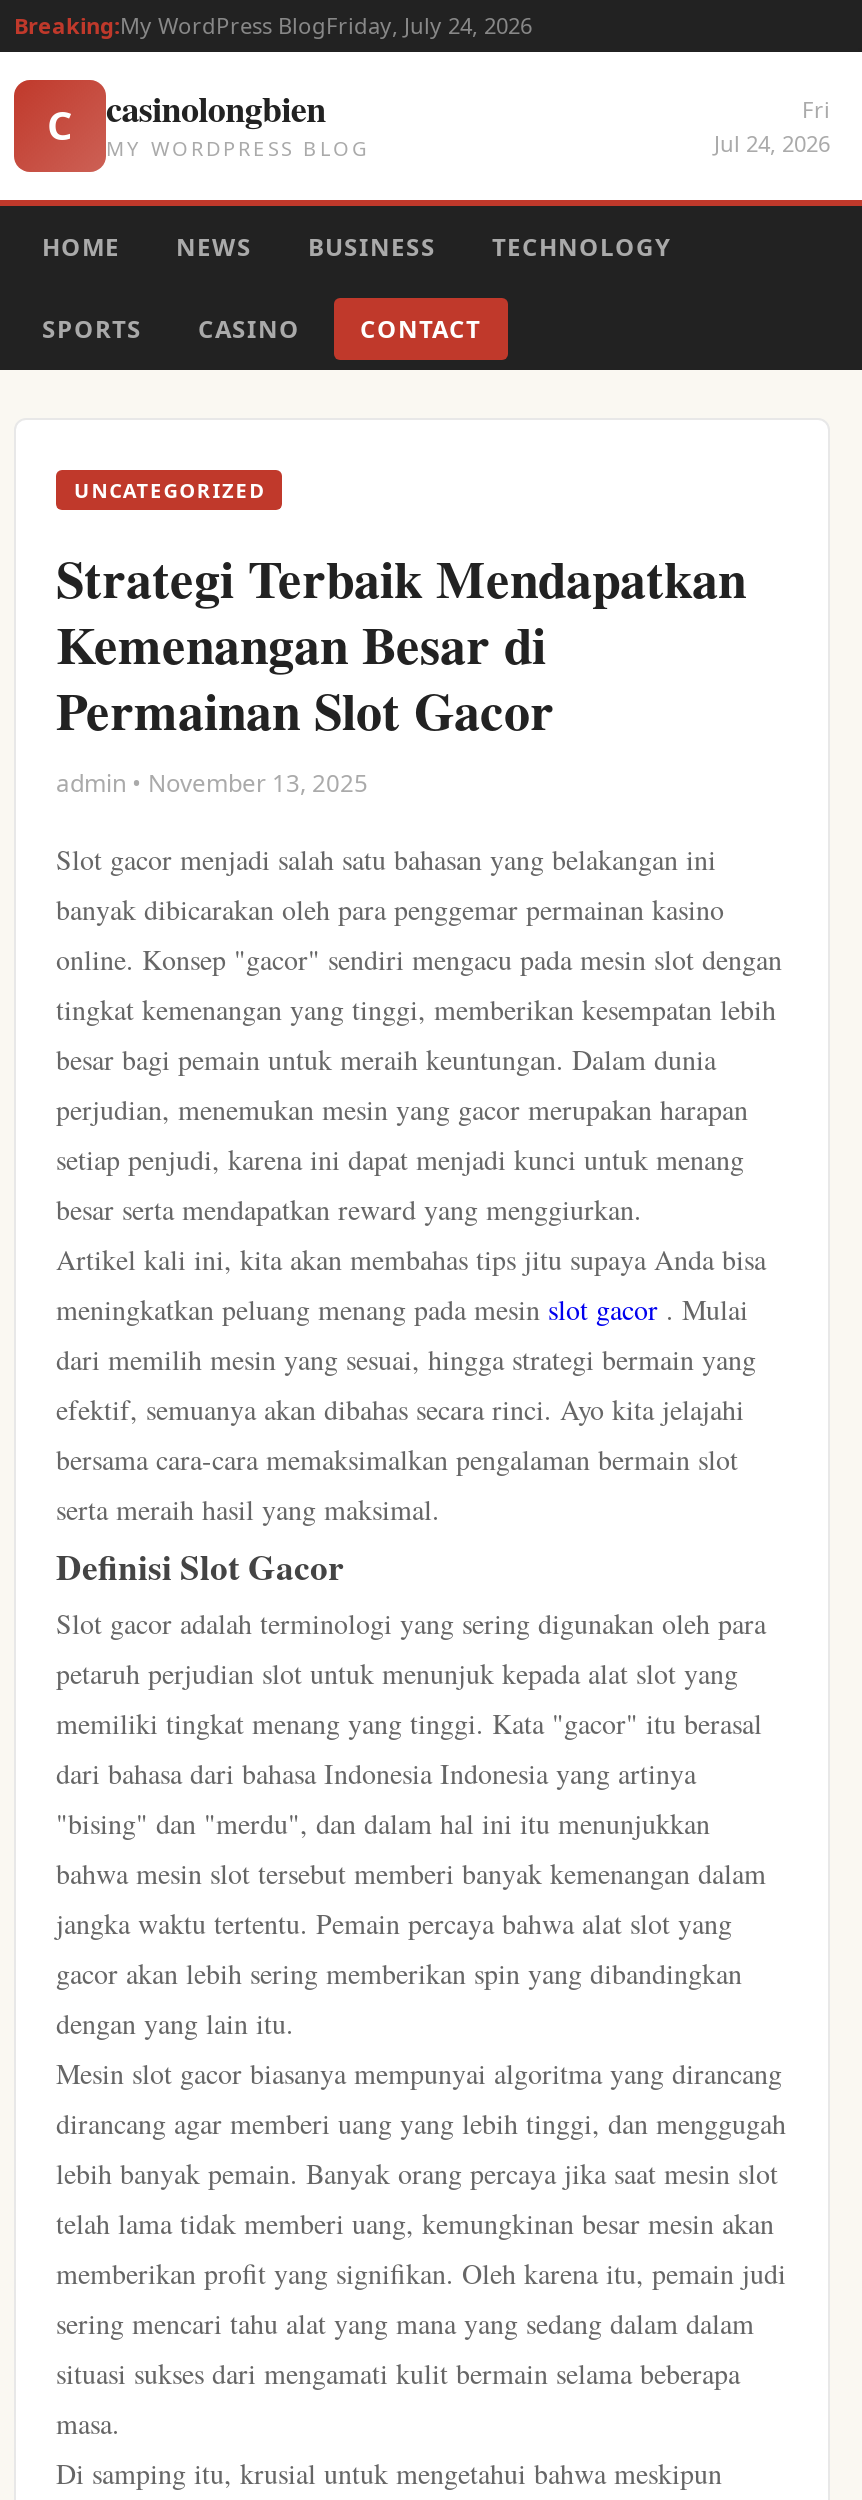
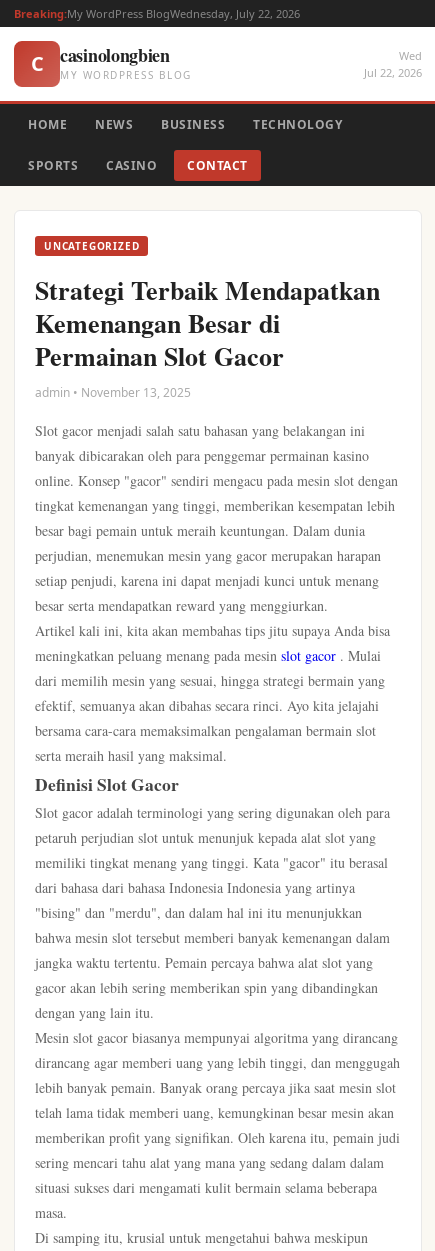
- Breaking:My WordPress BlogFriday, July 24, 2026
+ Breaking:My WordPress BlogWednesday, July 22, 2026

- Fri
- Jul 24, 2026
+ Wed
+ Jul 22, 2026
